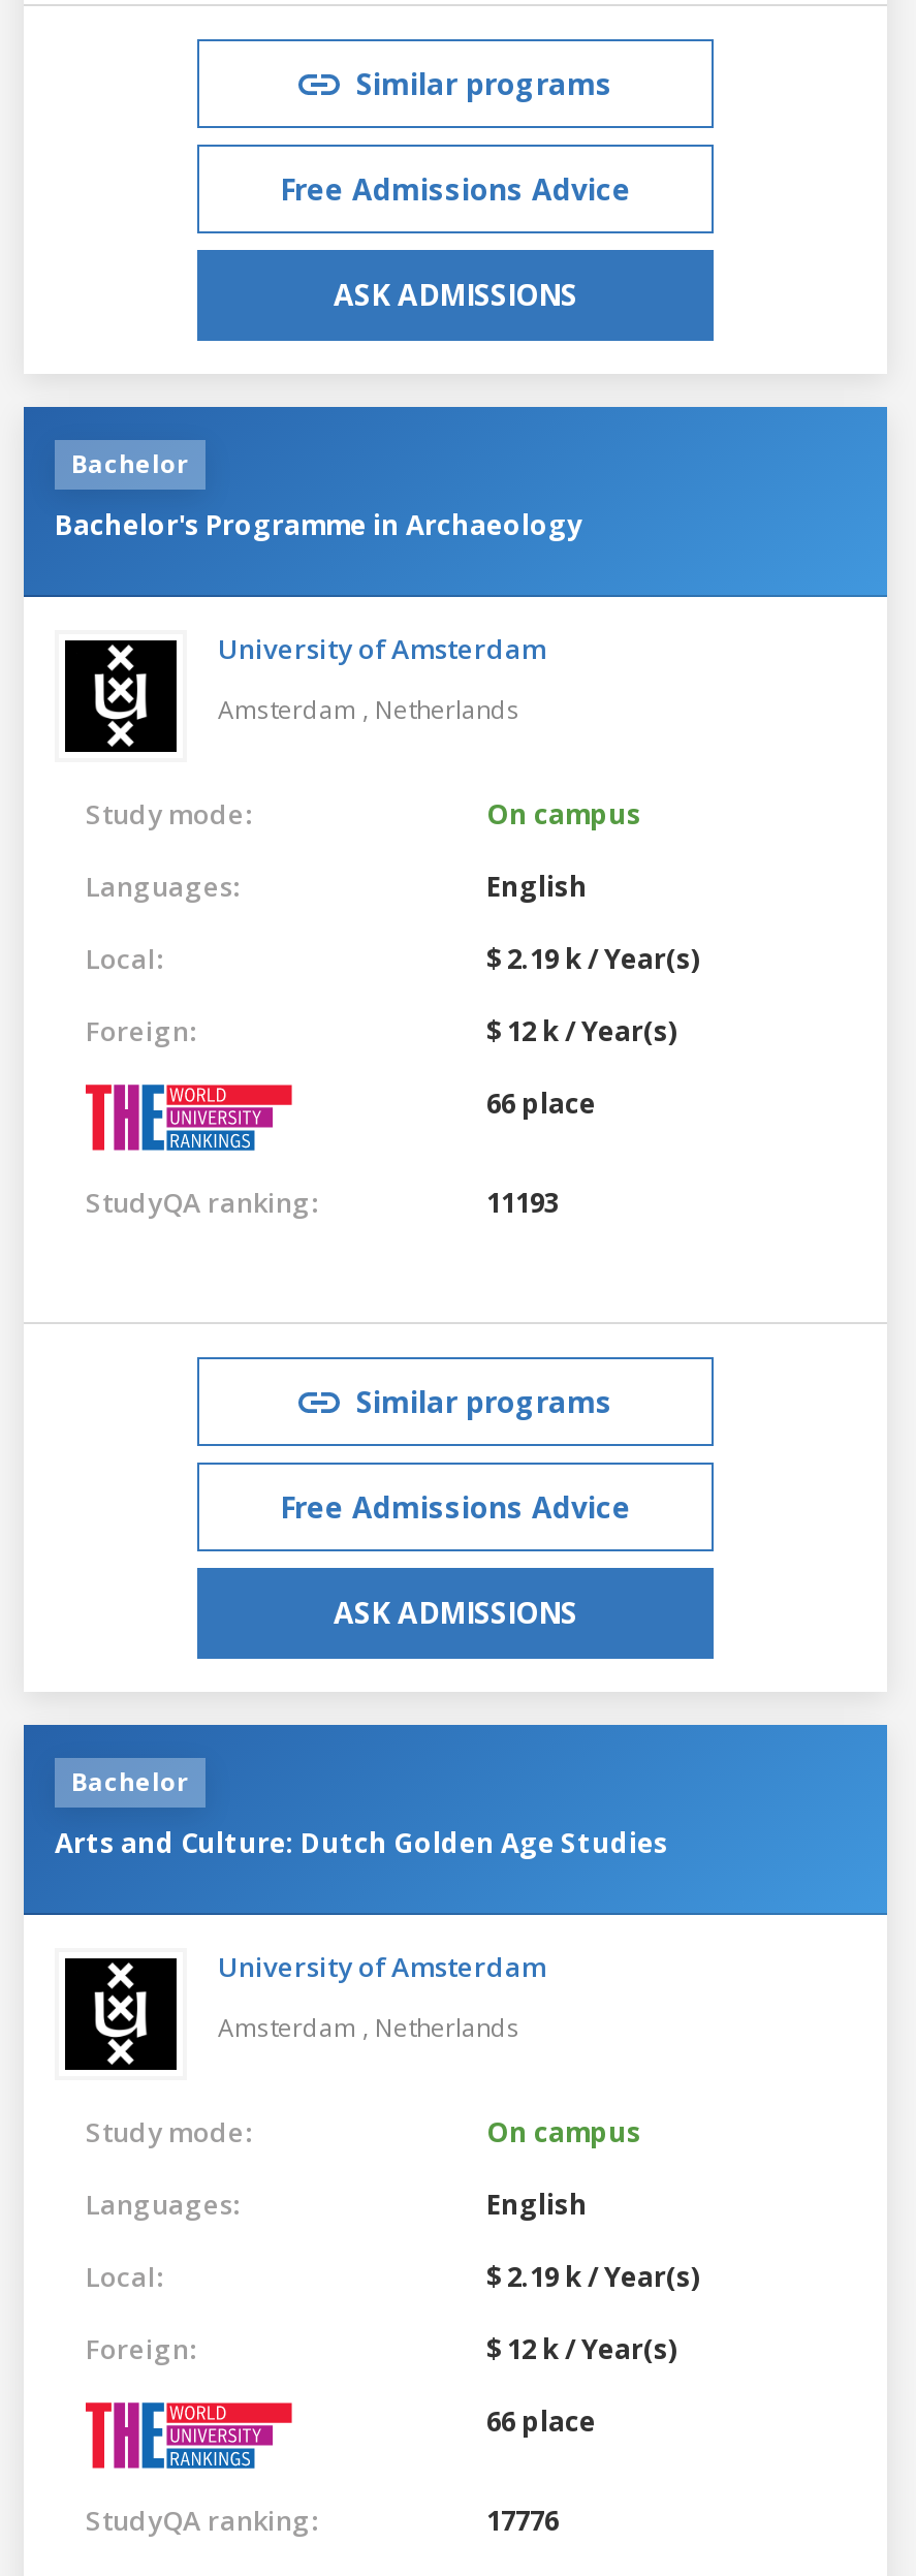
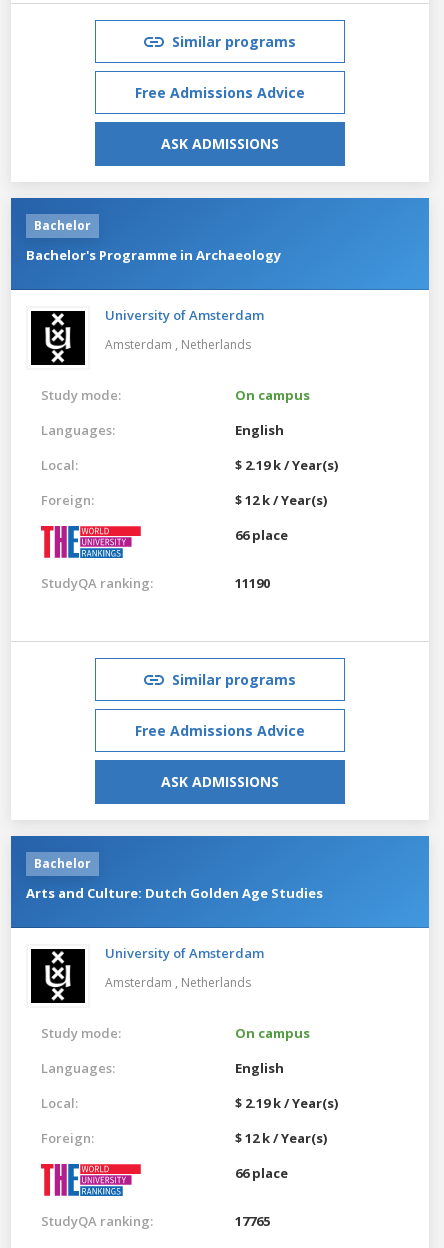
- 11193
+ 11190

- 17776
+ 17765
